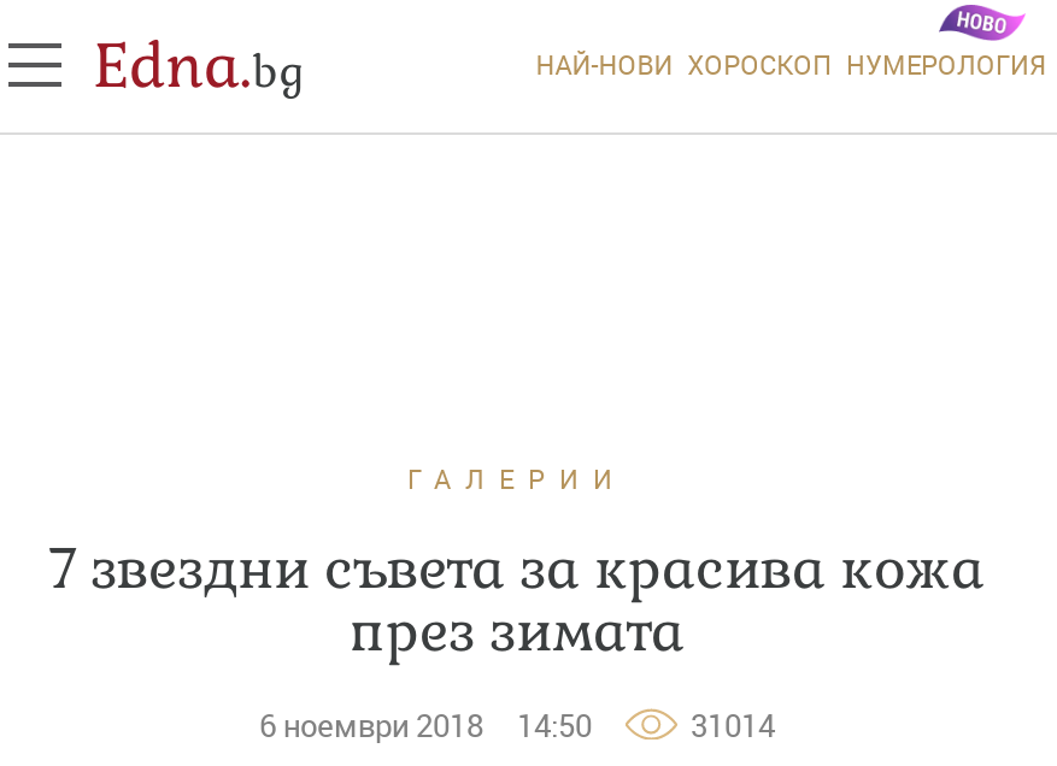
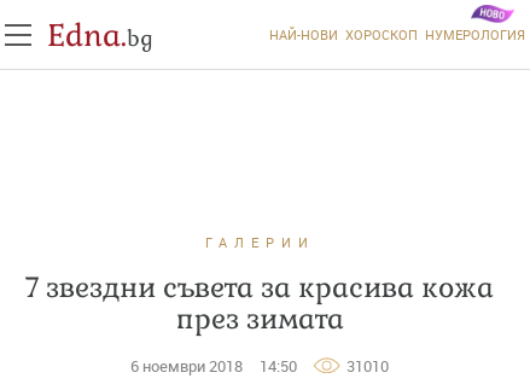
- 31014
+ 31010
